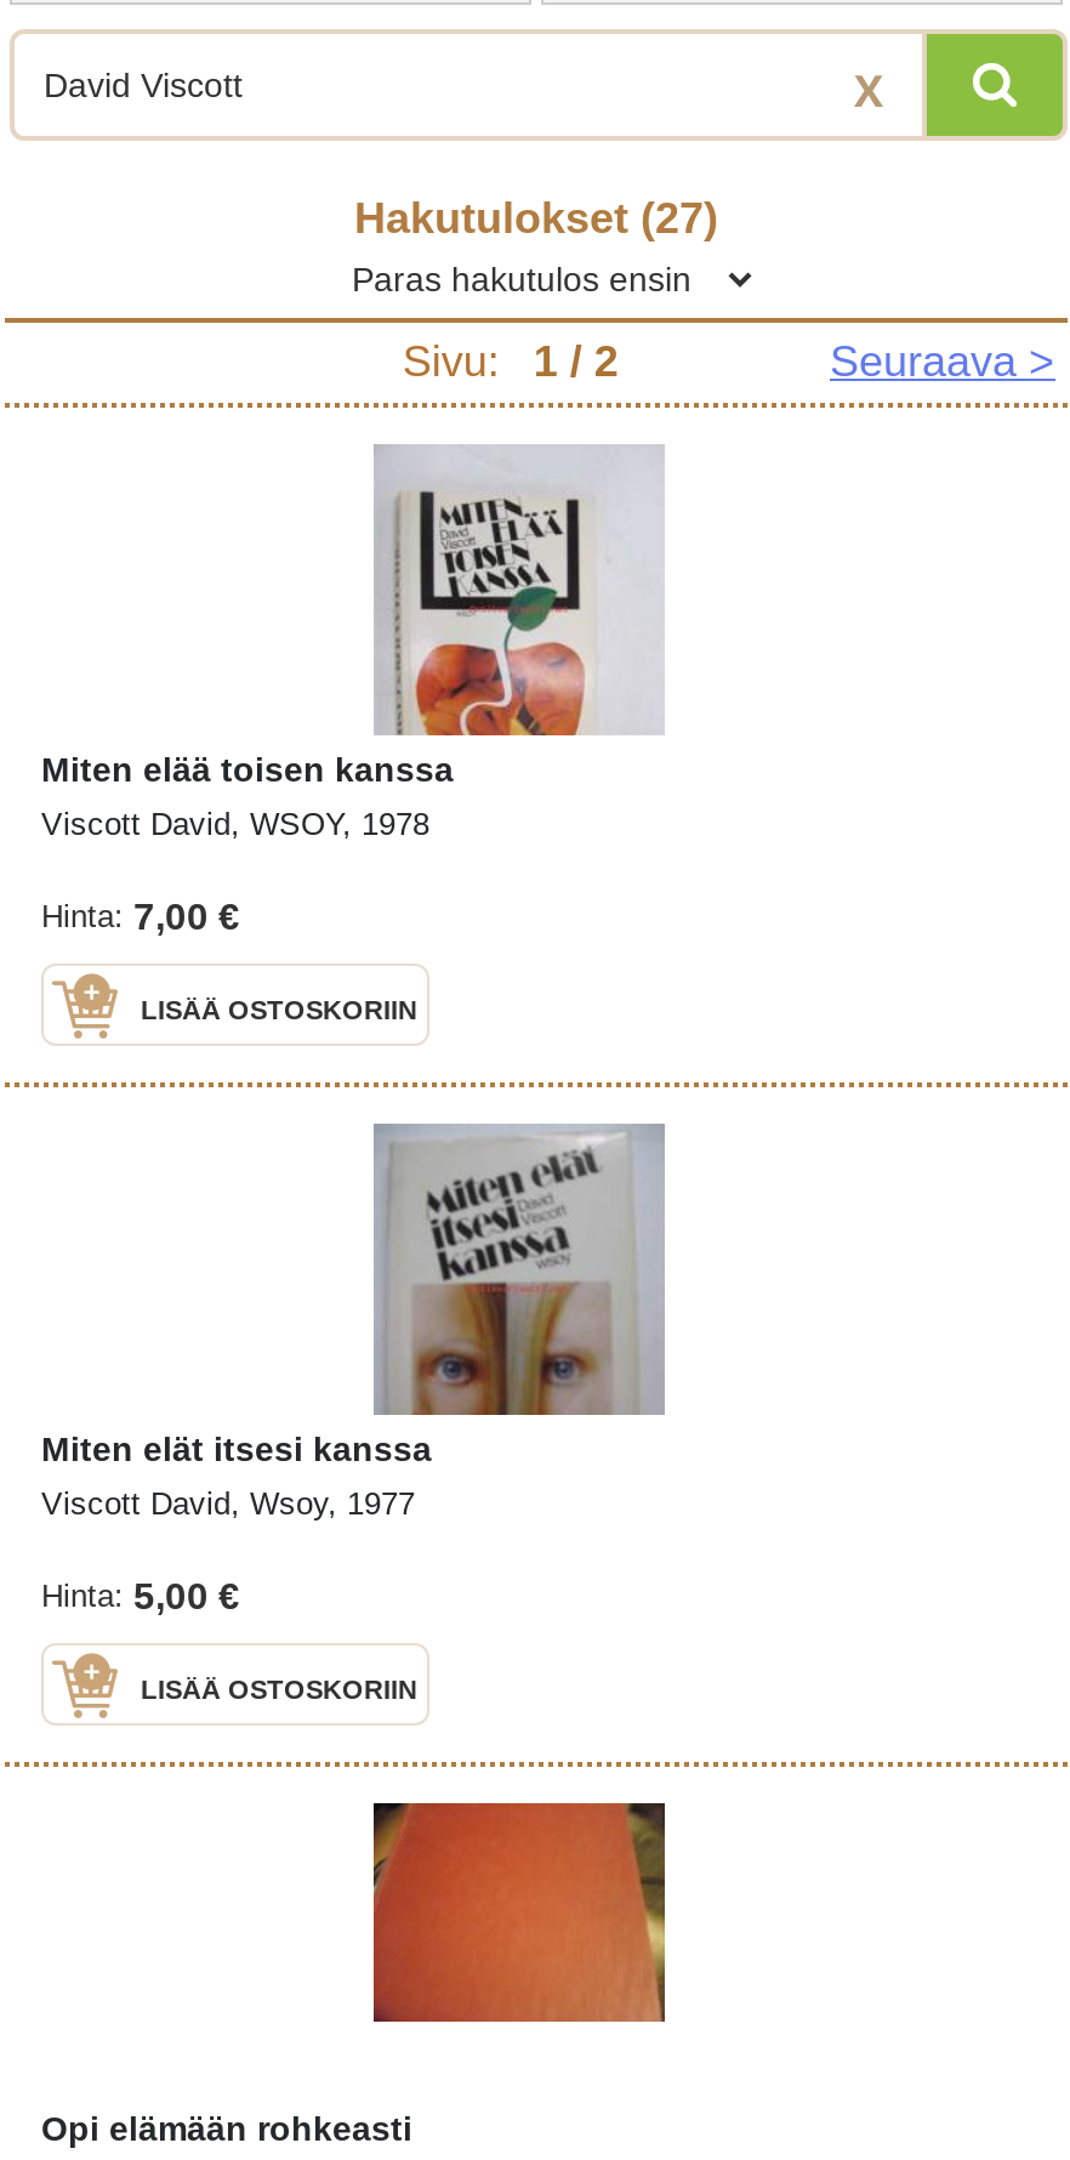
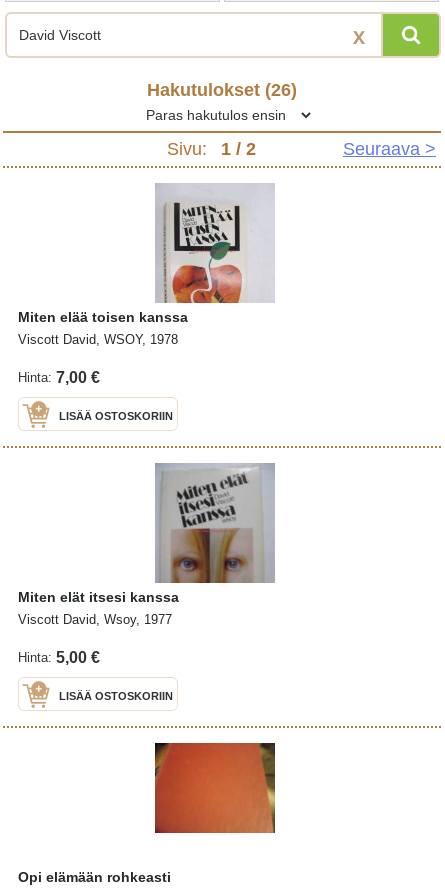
- Hakutulokset (27)
+ Hakutulokset (26)
